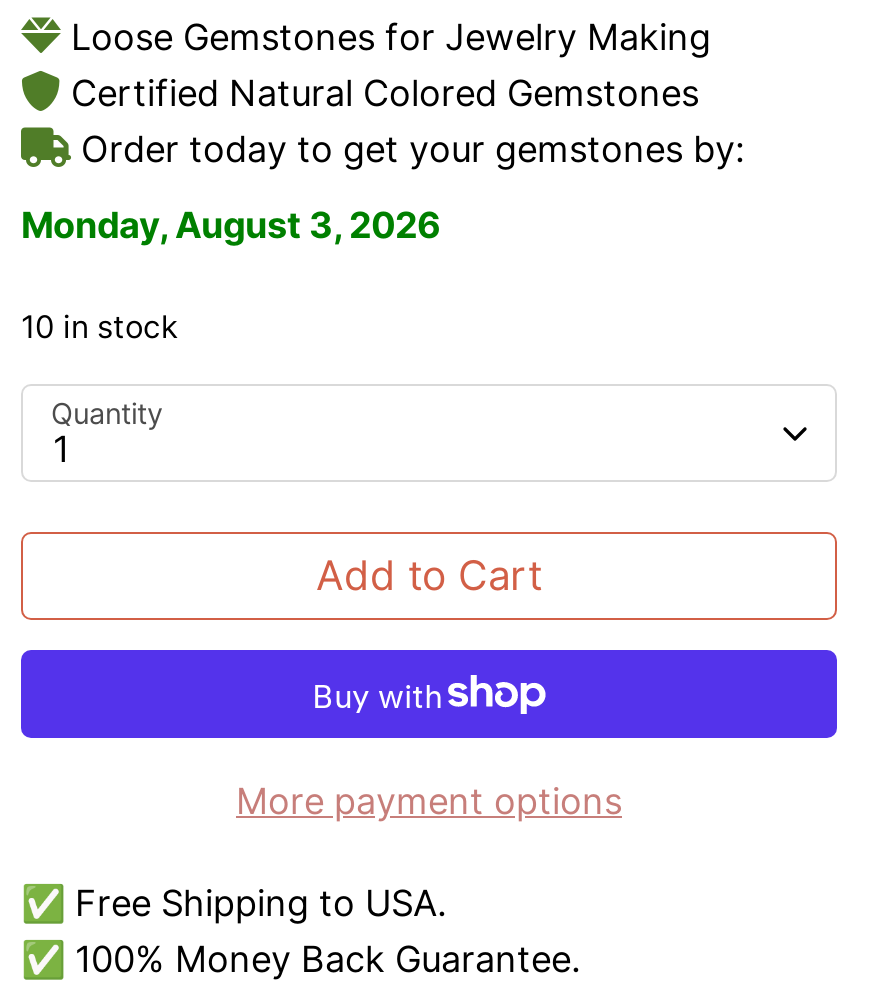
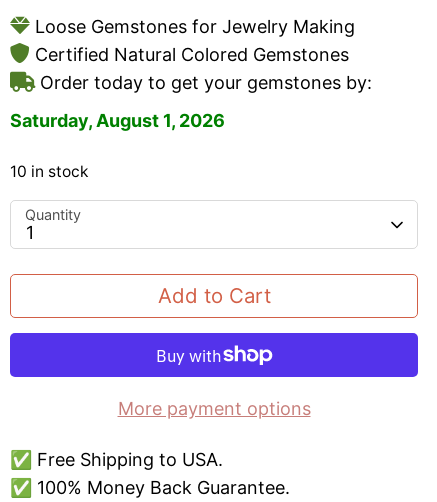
- Monday, August 3, 2026
+ Saturday, August 1, 2026
